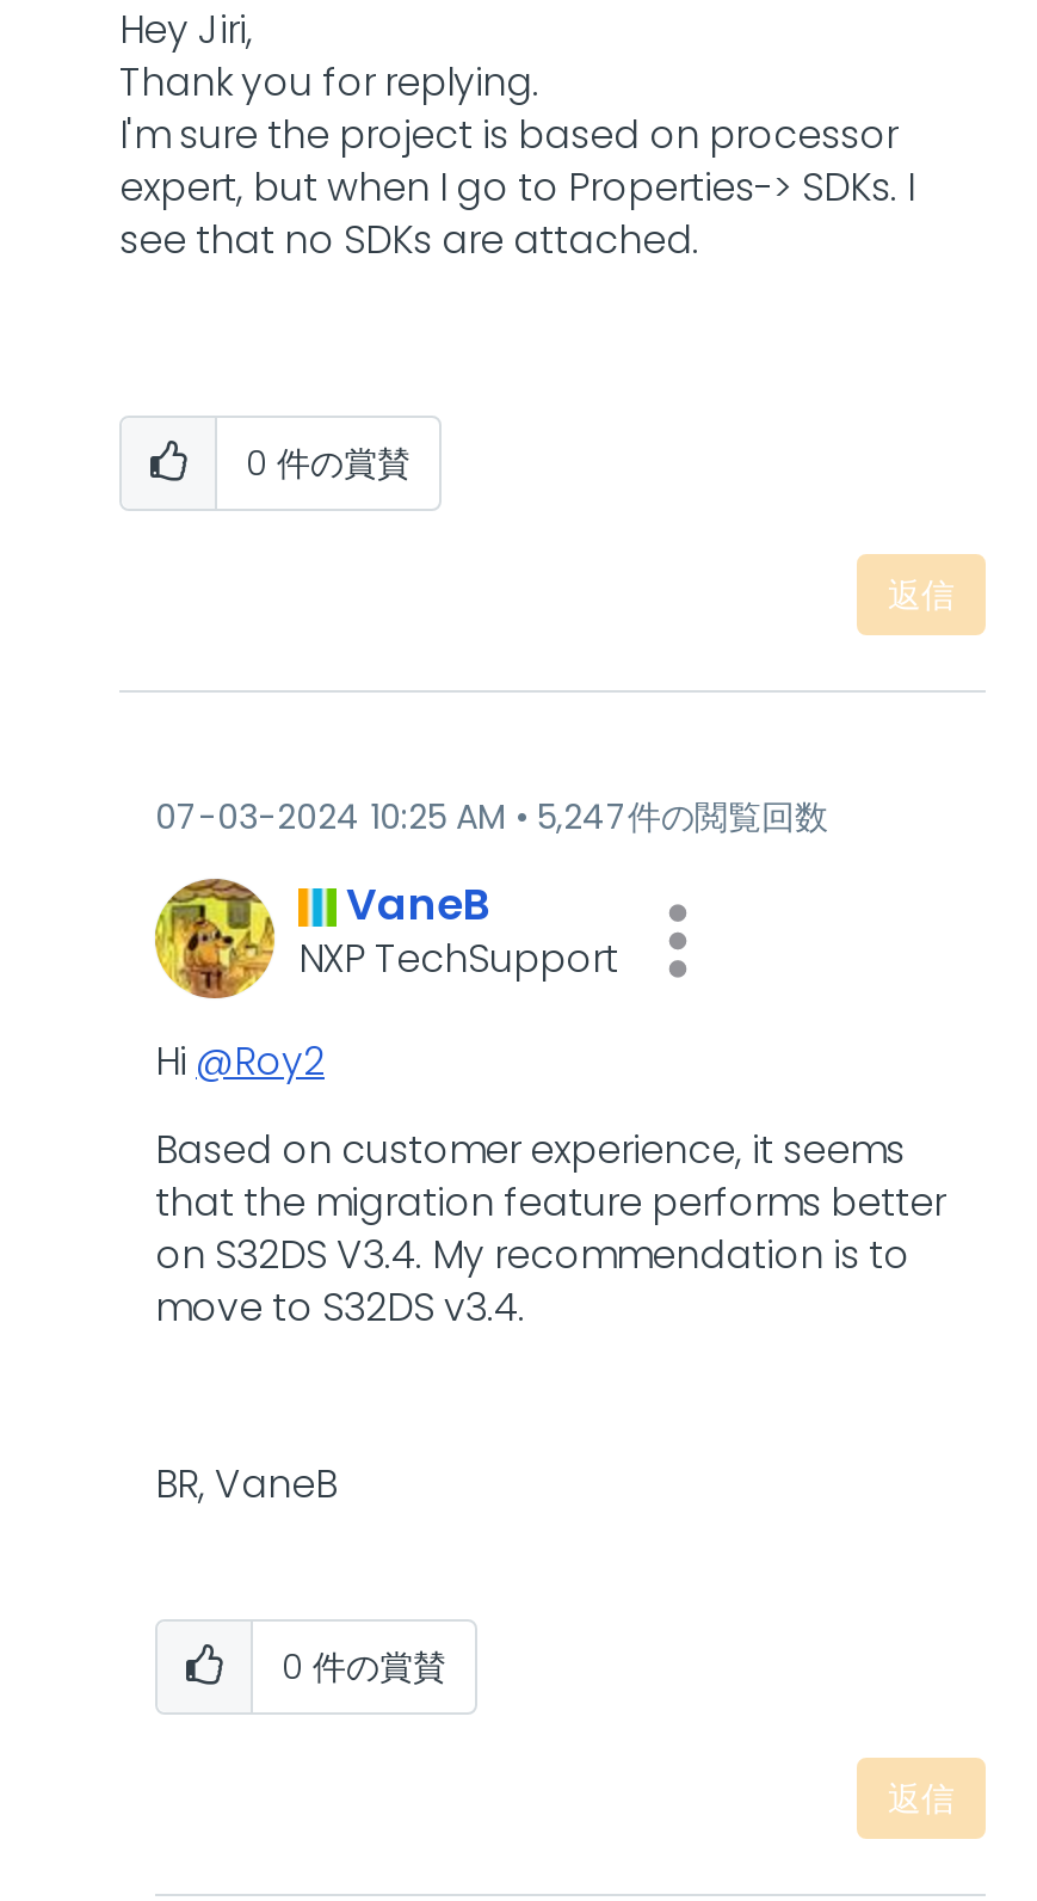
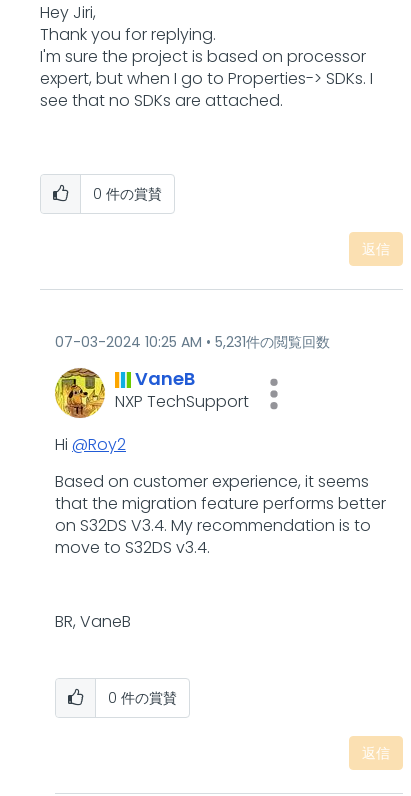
- 5,247件の閲覧回数
+ 5,231件の閲覧回数
